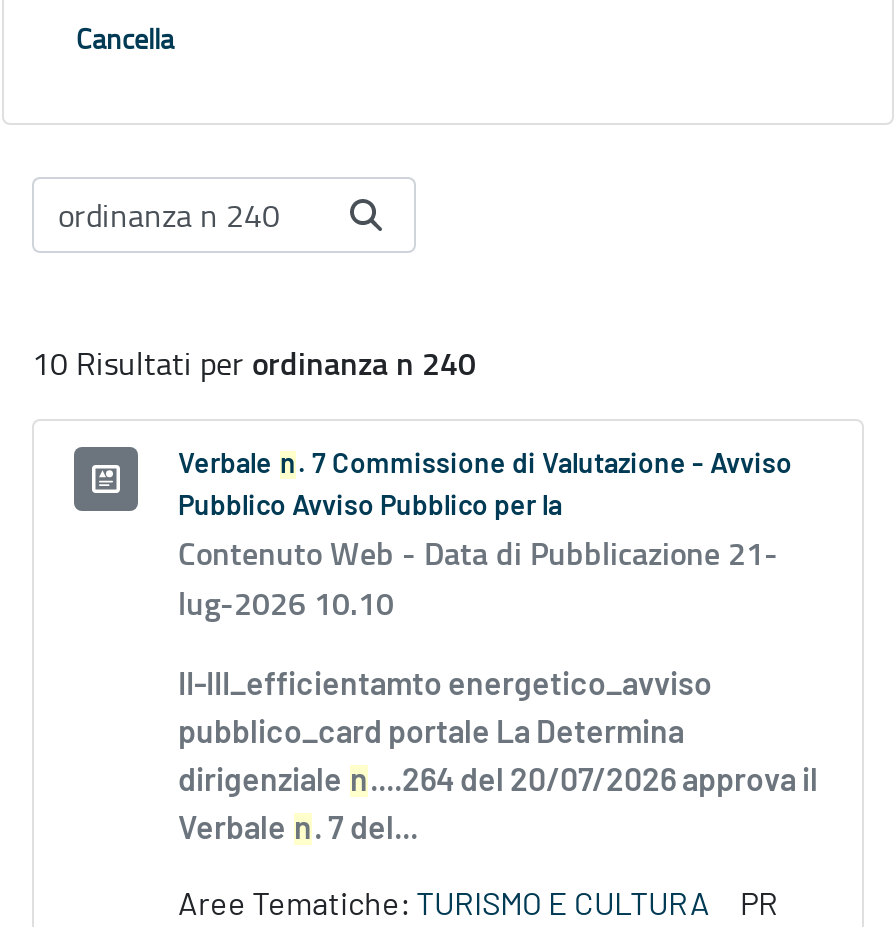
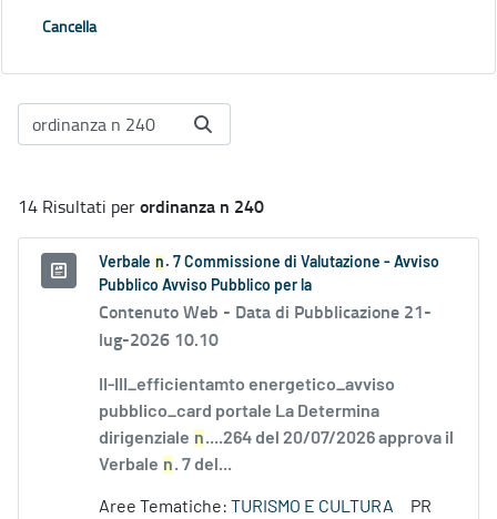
- 10 Risultati per ordinanza n 240
+ 14 Risultati per ordinanza n 240
